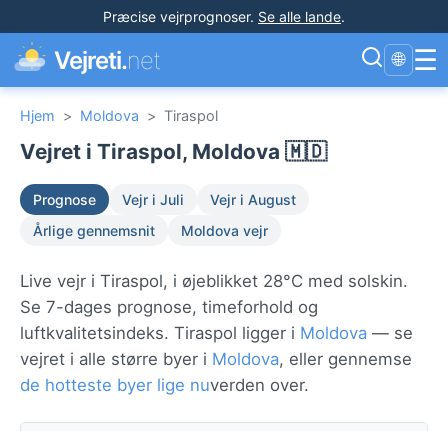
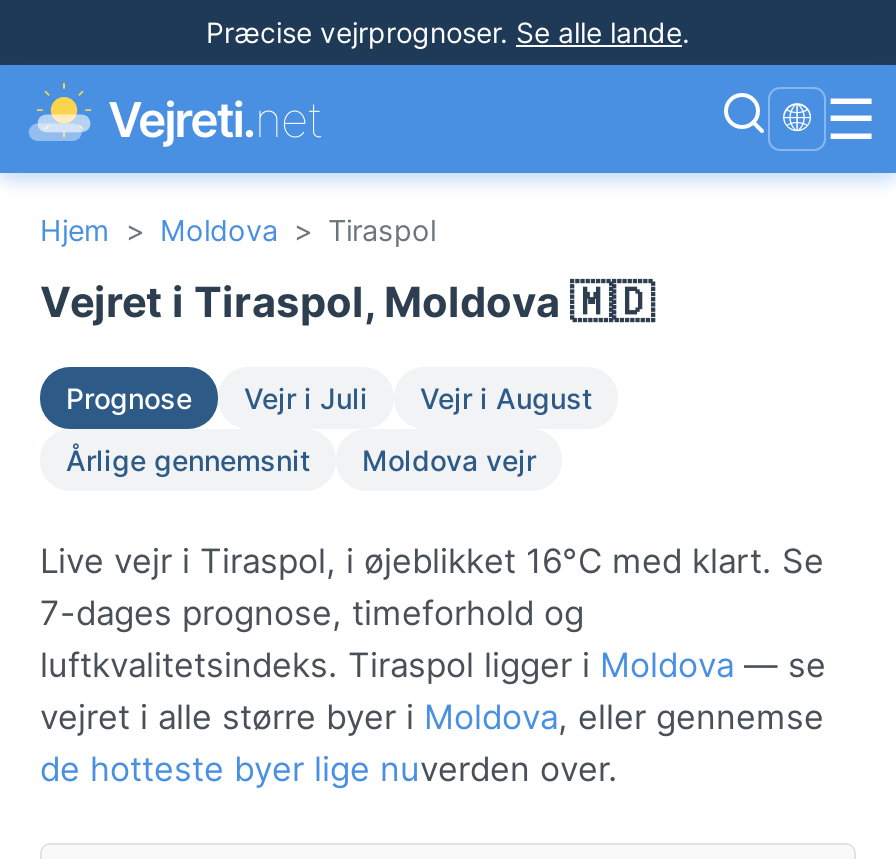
- Live vejr i Tiraspol, i øjeblikket 28°C med solskin.
- Se 7-dages prognose, timeforhold og
+ Live vejr i Tiraspol, i øjeblikket 16°C med klart. Se
+ 7-dages prognose, timeforhold og
